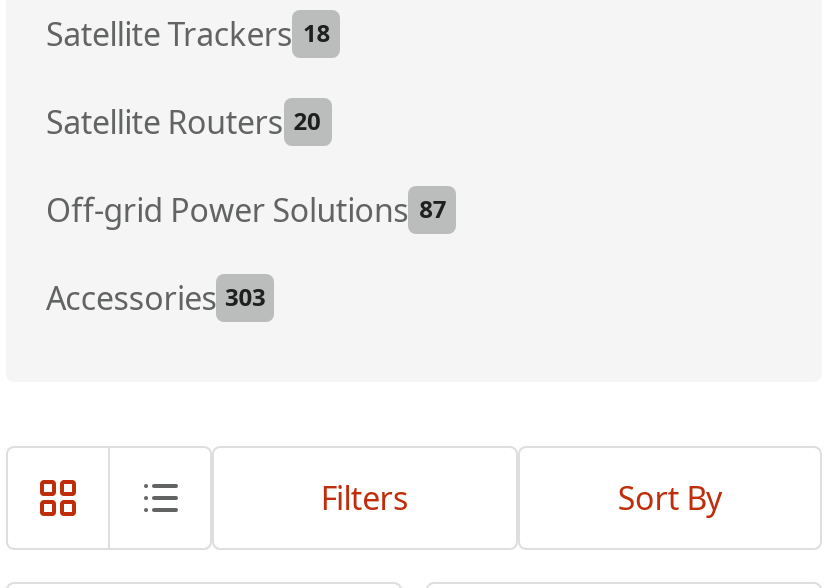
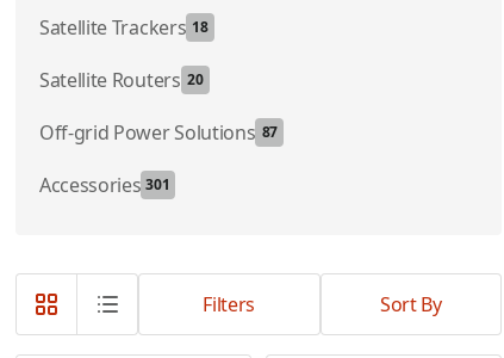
- Accessories 303
+ Accessories 301
